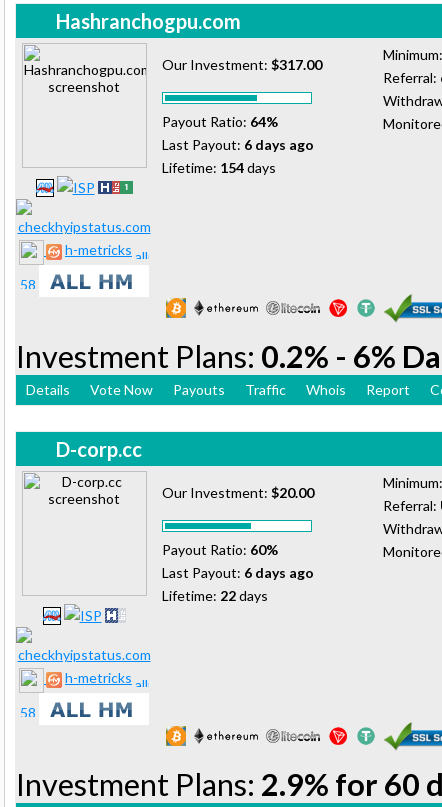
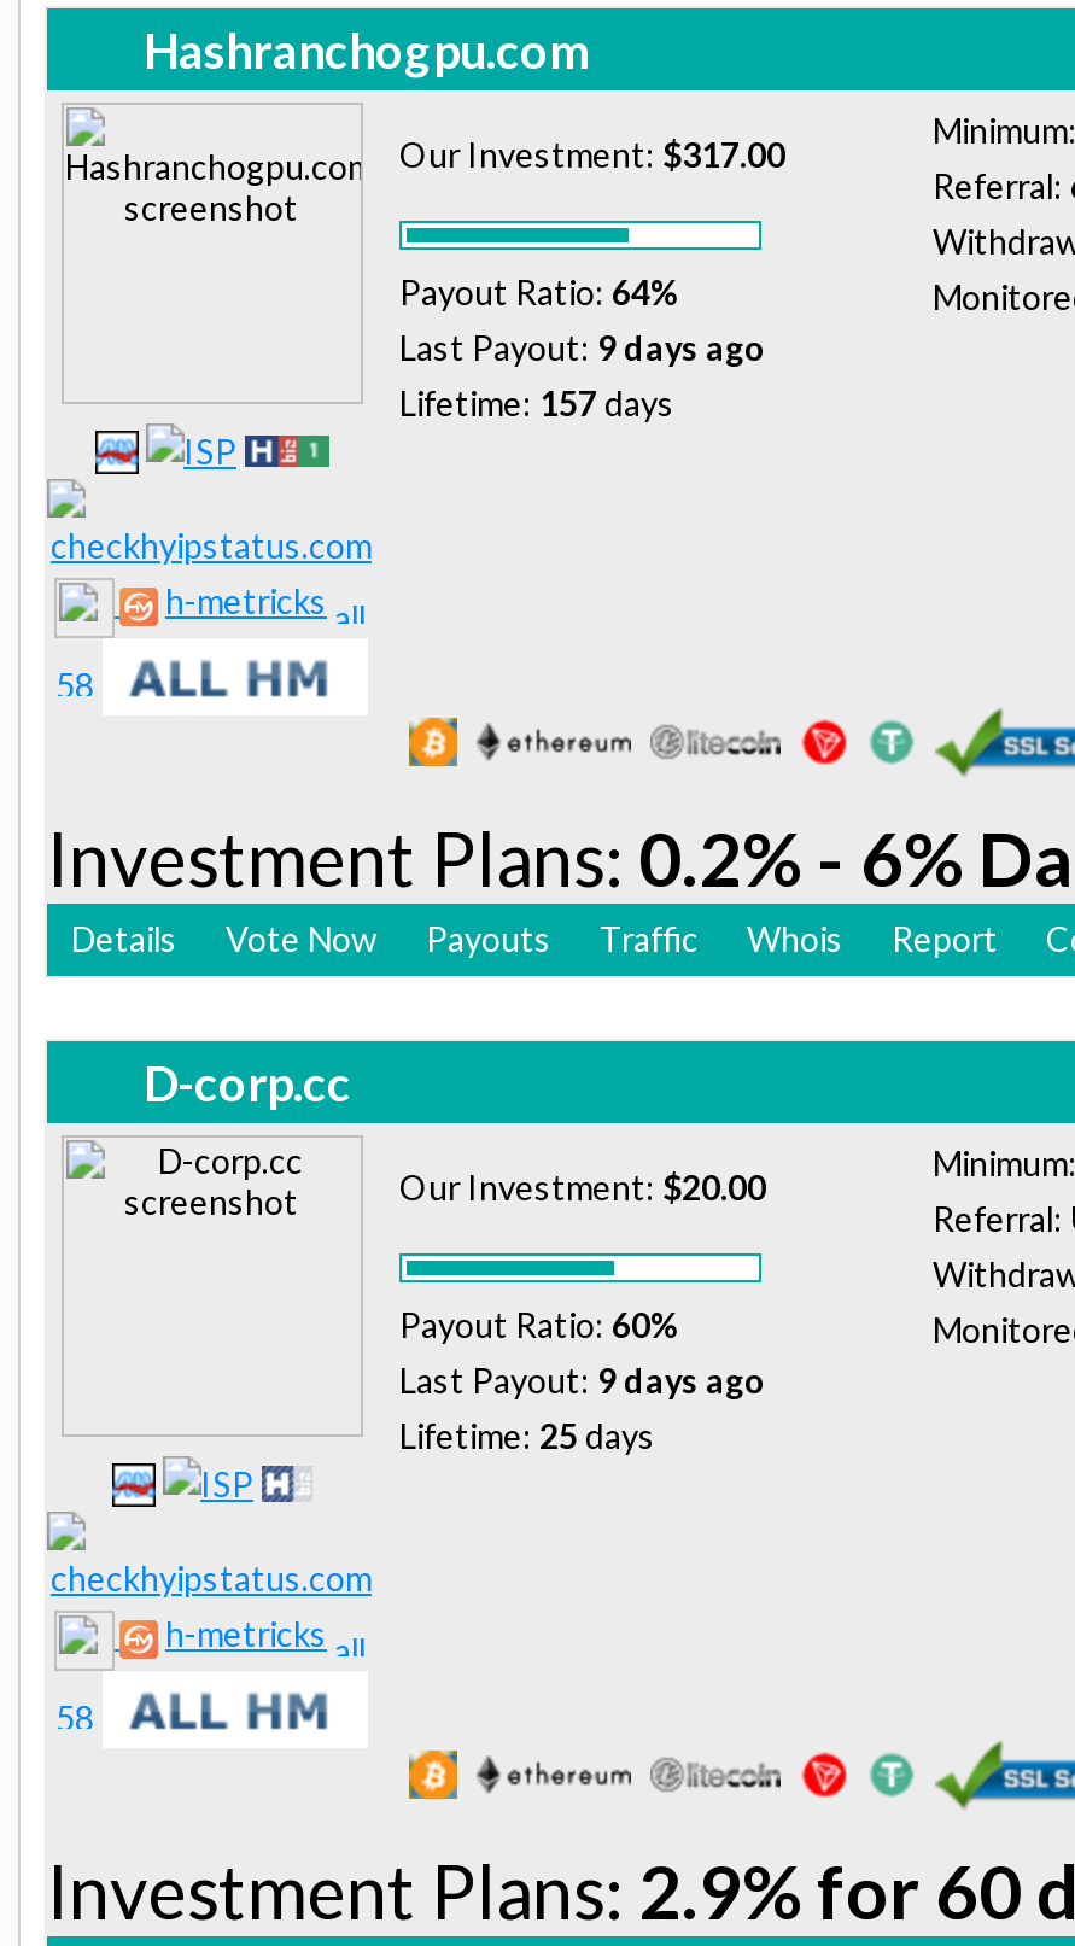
- Last Payout: 6 days ago
+ Last Payout: 9 days ago

- Lifetime: 154 days
+ Lifetime: 157 days

- Last Payout: 6 days ago
+ Last Payout: 9 days ago

- Lifetime: 22 days
+ Lifetime: 25 days
